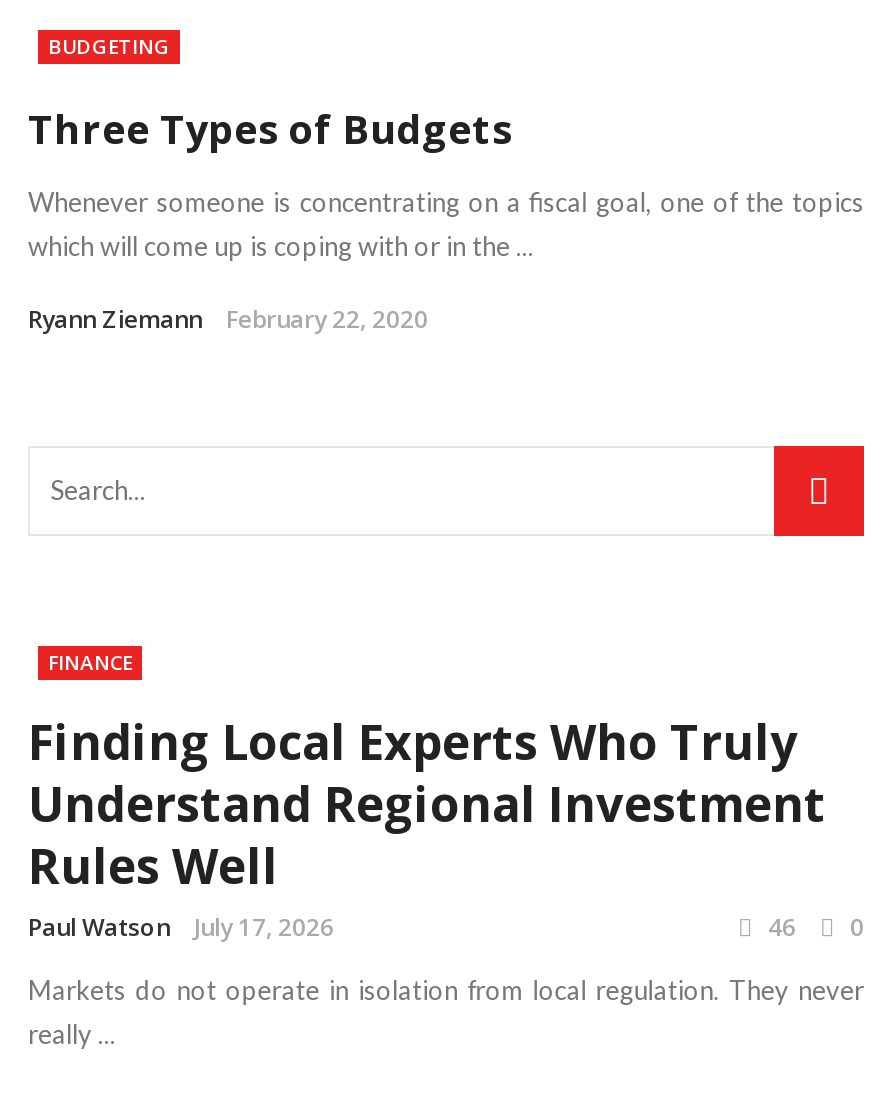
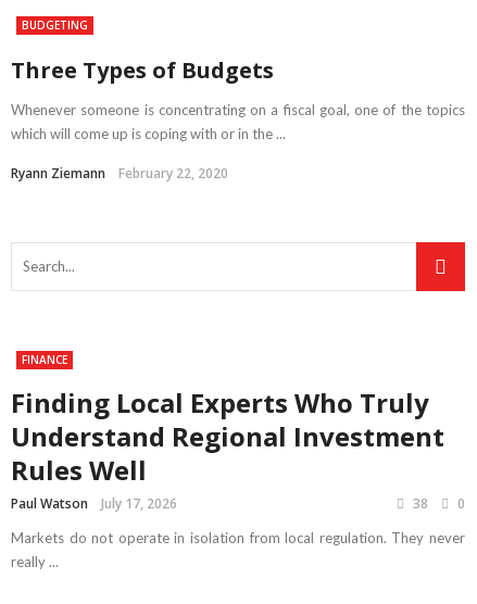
- 46 0
+ 38 0
